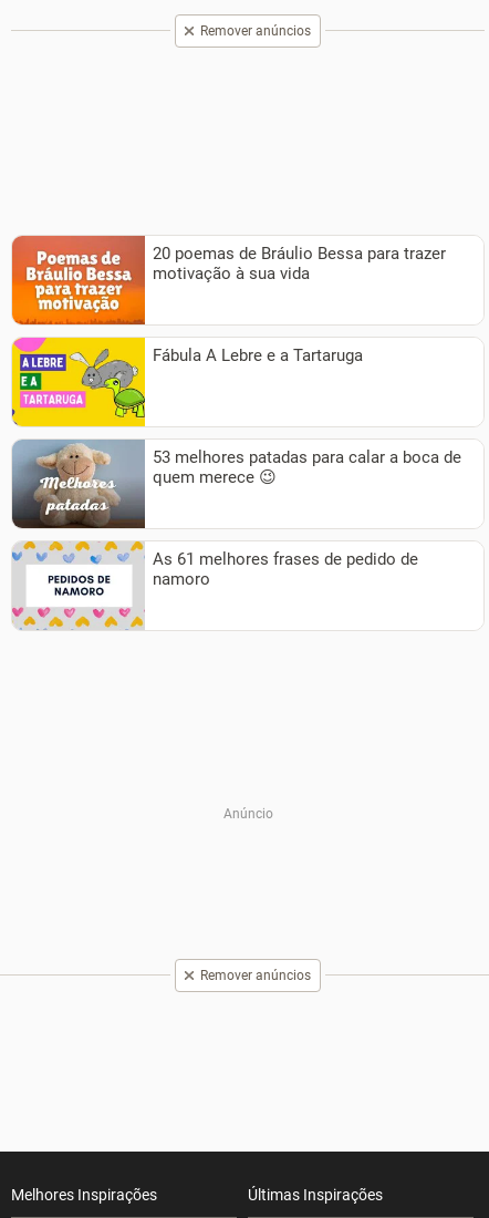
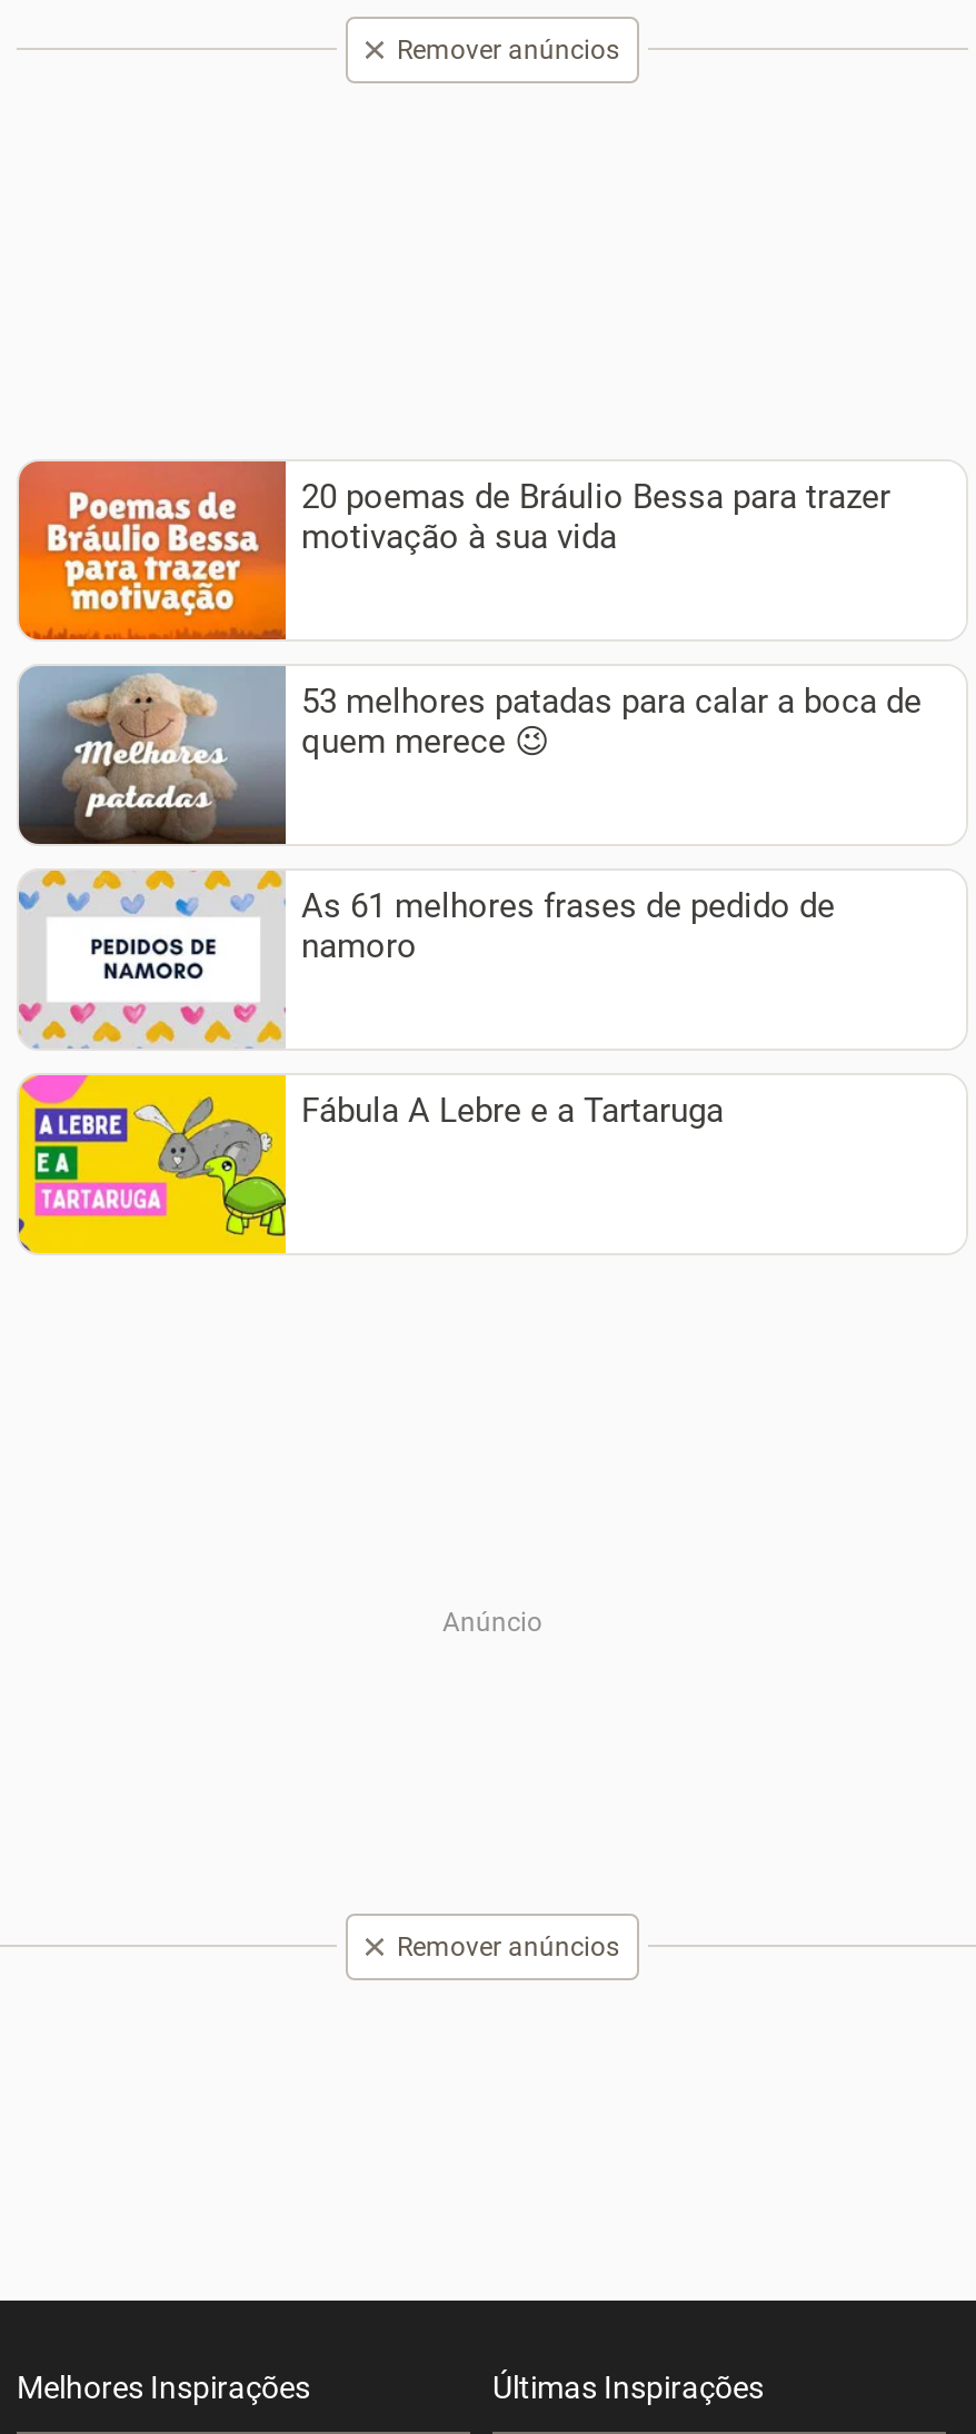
moved down: [image] | Fábula A Lebre e a Tartaruga

moved up: [image] | 53 melhores patadas para calar a boca de | As 61 melhores frases de pedido de | namoro
